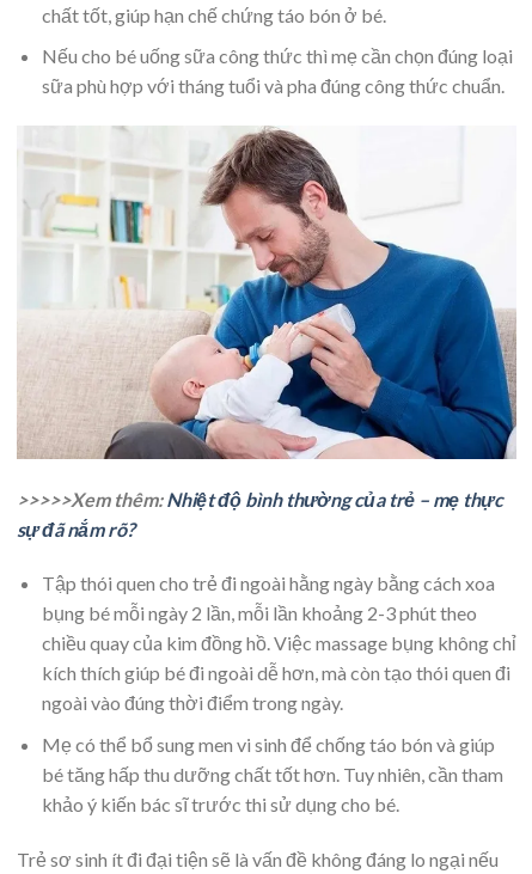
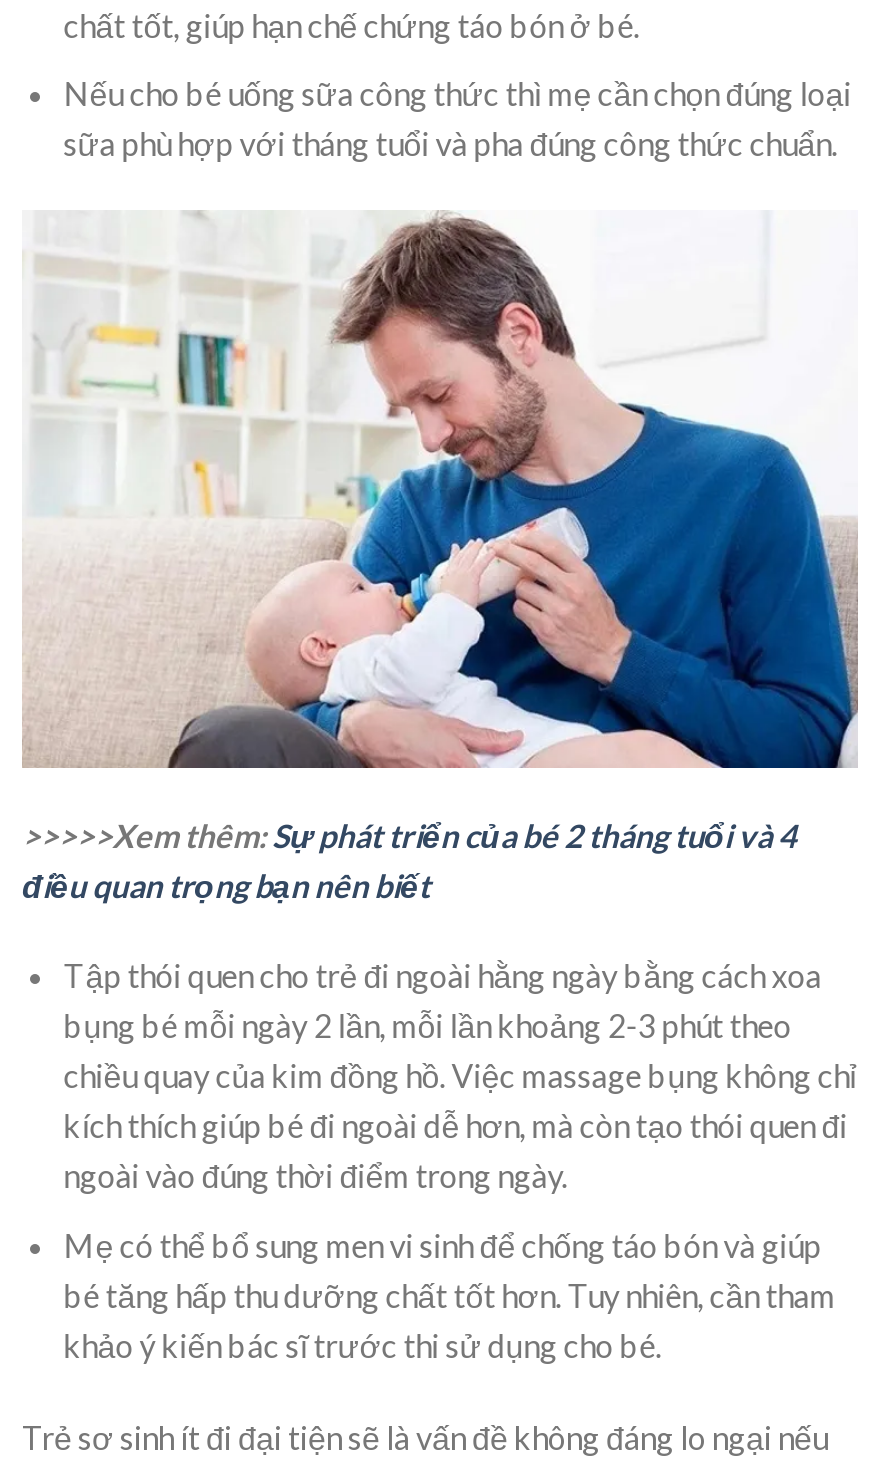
- >>>>>Xem thêm:Nhiệt độ bình thường của trẻ – mẹ thực
- sự đã nắm rõ?
+ >>>>>Xem thêm:Sự phát triển của bé 2 tháng tuổi và 4
+ điều quan trọng bạn nên biết
